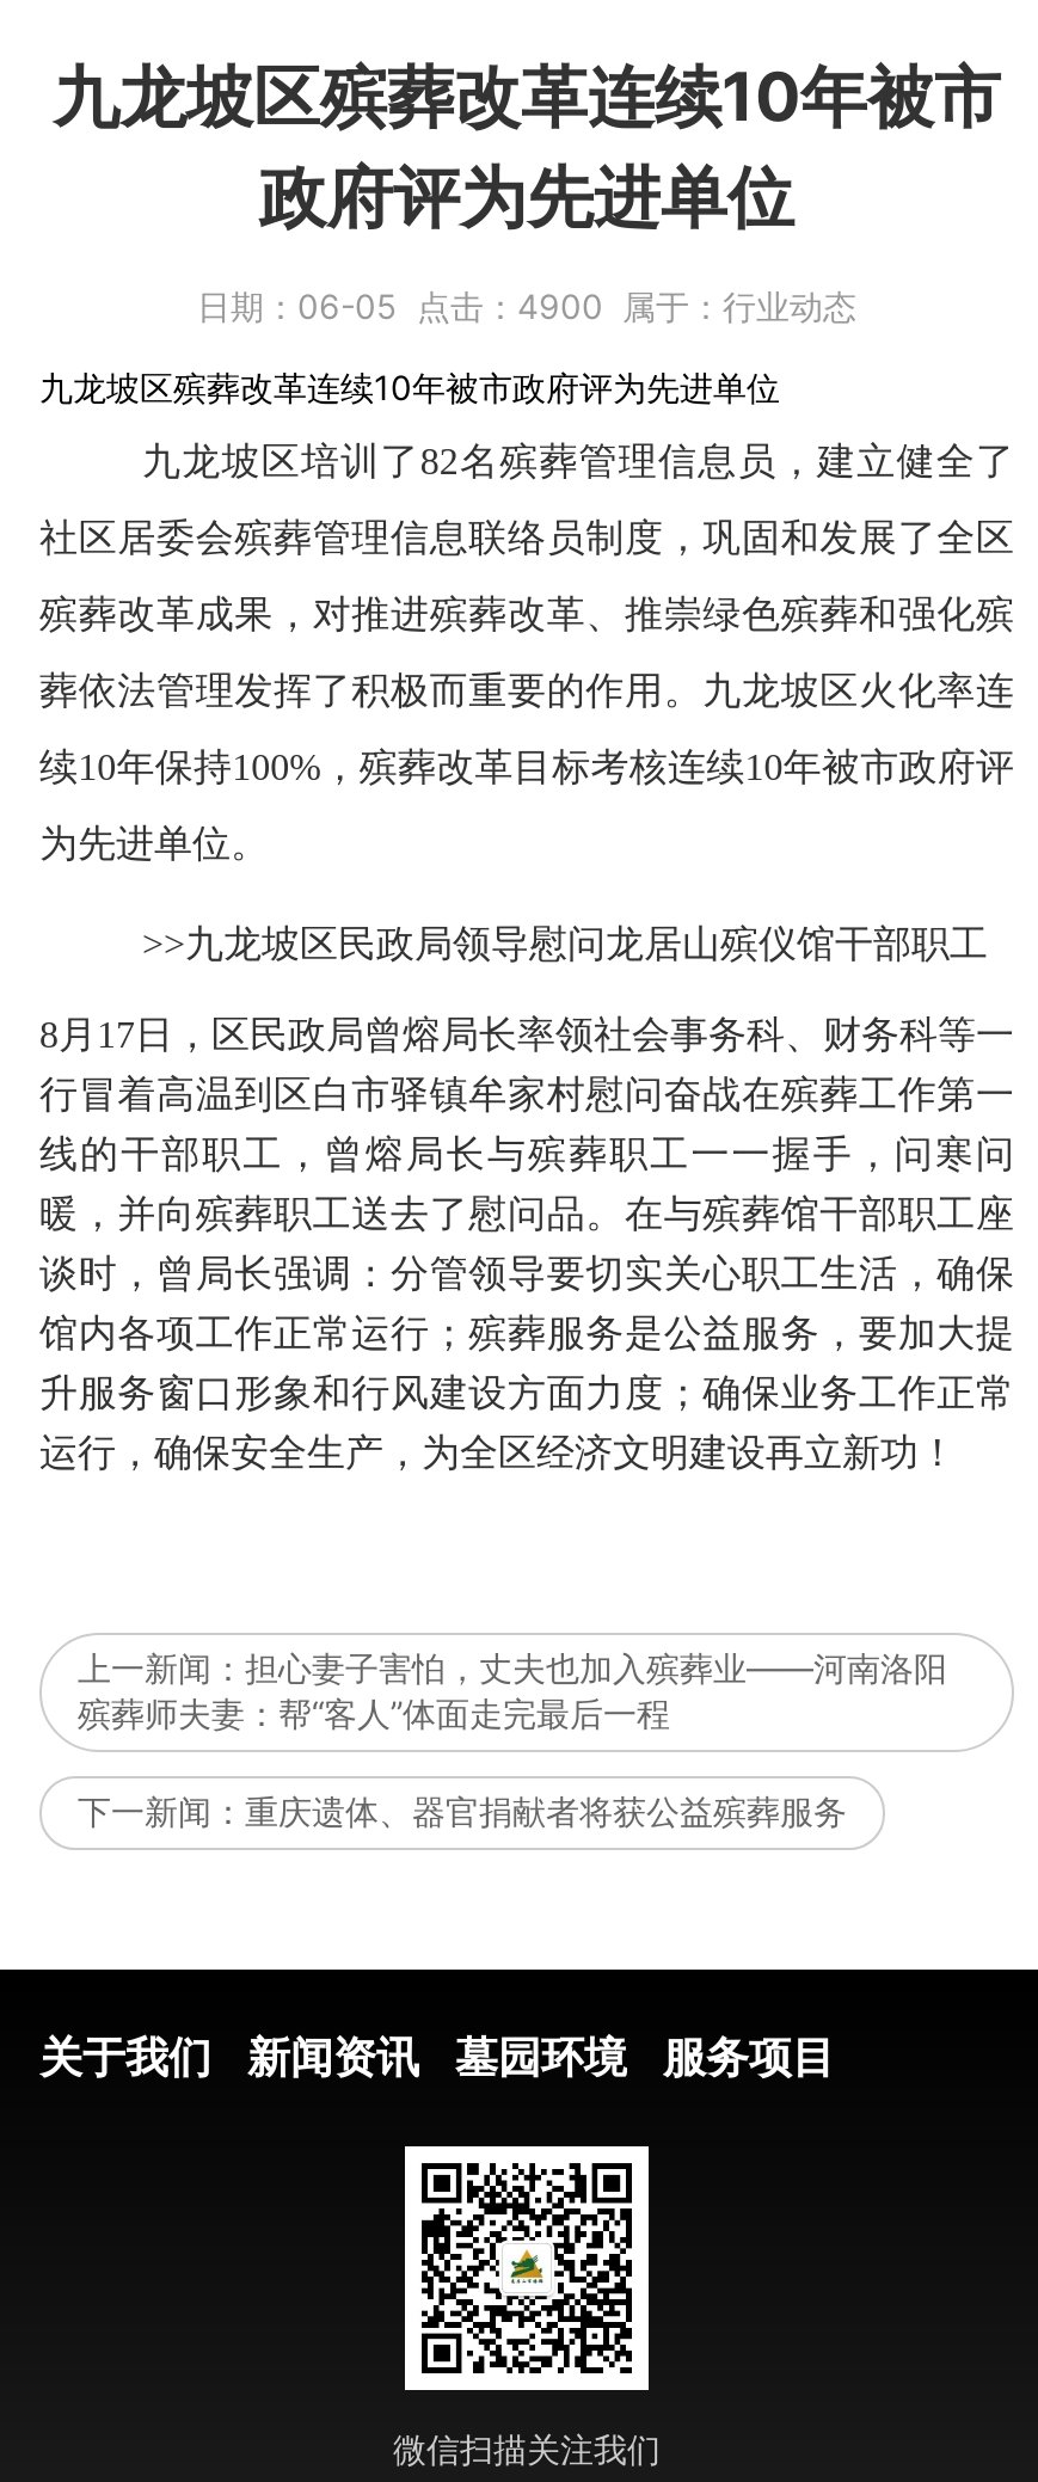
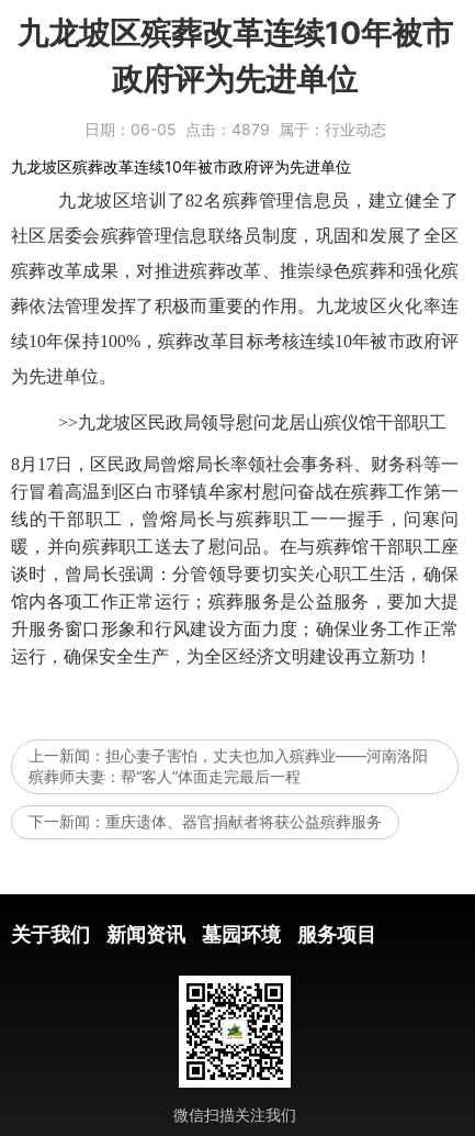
- 日期：06-05点击：4900属于：行业动态
+ 日期：06-05点击：4879属于：行业动态
